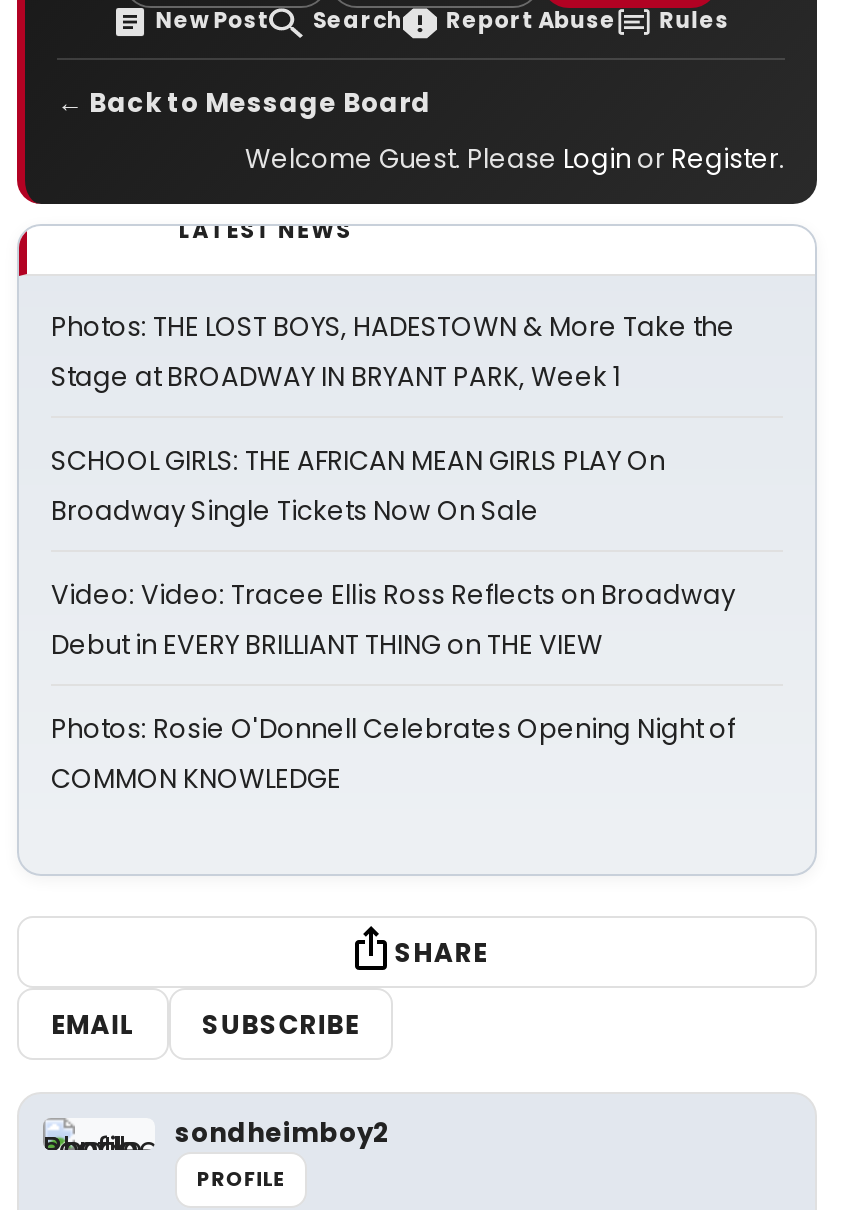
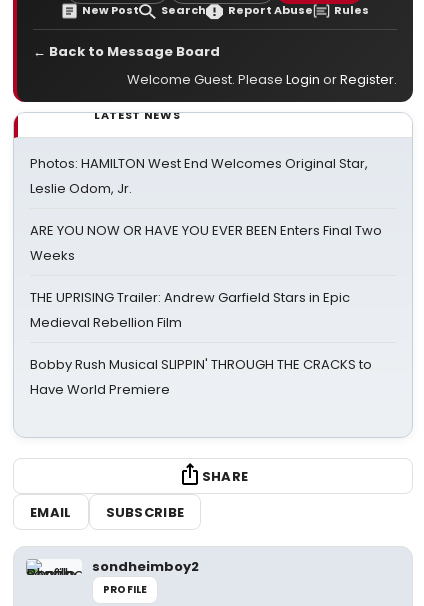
- Photos: THE LOST BOYS, HADESTOWN & More Take the
- Stage at BROADWAY IN BRYANT PARK, Week 1
+ Photos: HAMILTON West End Welcomes Original Star,
+ Leslie Odom, Jr.

- SCHOOL GIRLS: THE AFRICAN MEAN GIRLS PLAY On
- Broadway Single Tickets Now On Sale
+ ARE YOU NOW OR HAVE YOU EVER BEEN Enters Final Two
+ Weeks

- Video: Video: Tracee Ellis Ross Reflects on Broadway
- Debut in EVERY BRILLIANT THING on THE VIEW
+ THE UPRISING Trailer: Andrew Garfield Stars in Epic
+ Medieval Rebellion Film

- Photos: Rosie O'Donnell Celebrates Opening Night of
- COMMON KNOWLEDGE
+ Bobby Rush Musical SLIPPIN' THROUGH THE CRACKS to
+ Have World Premiere
